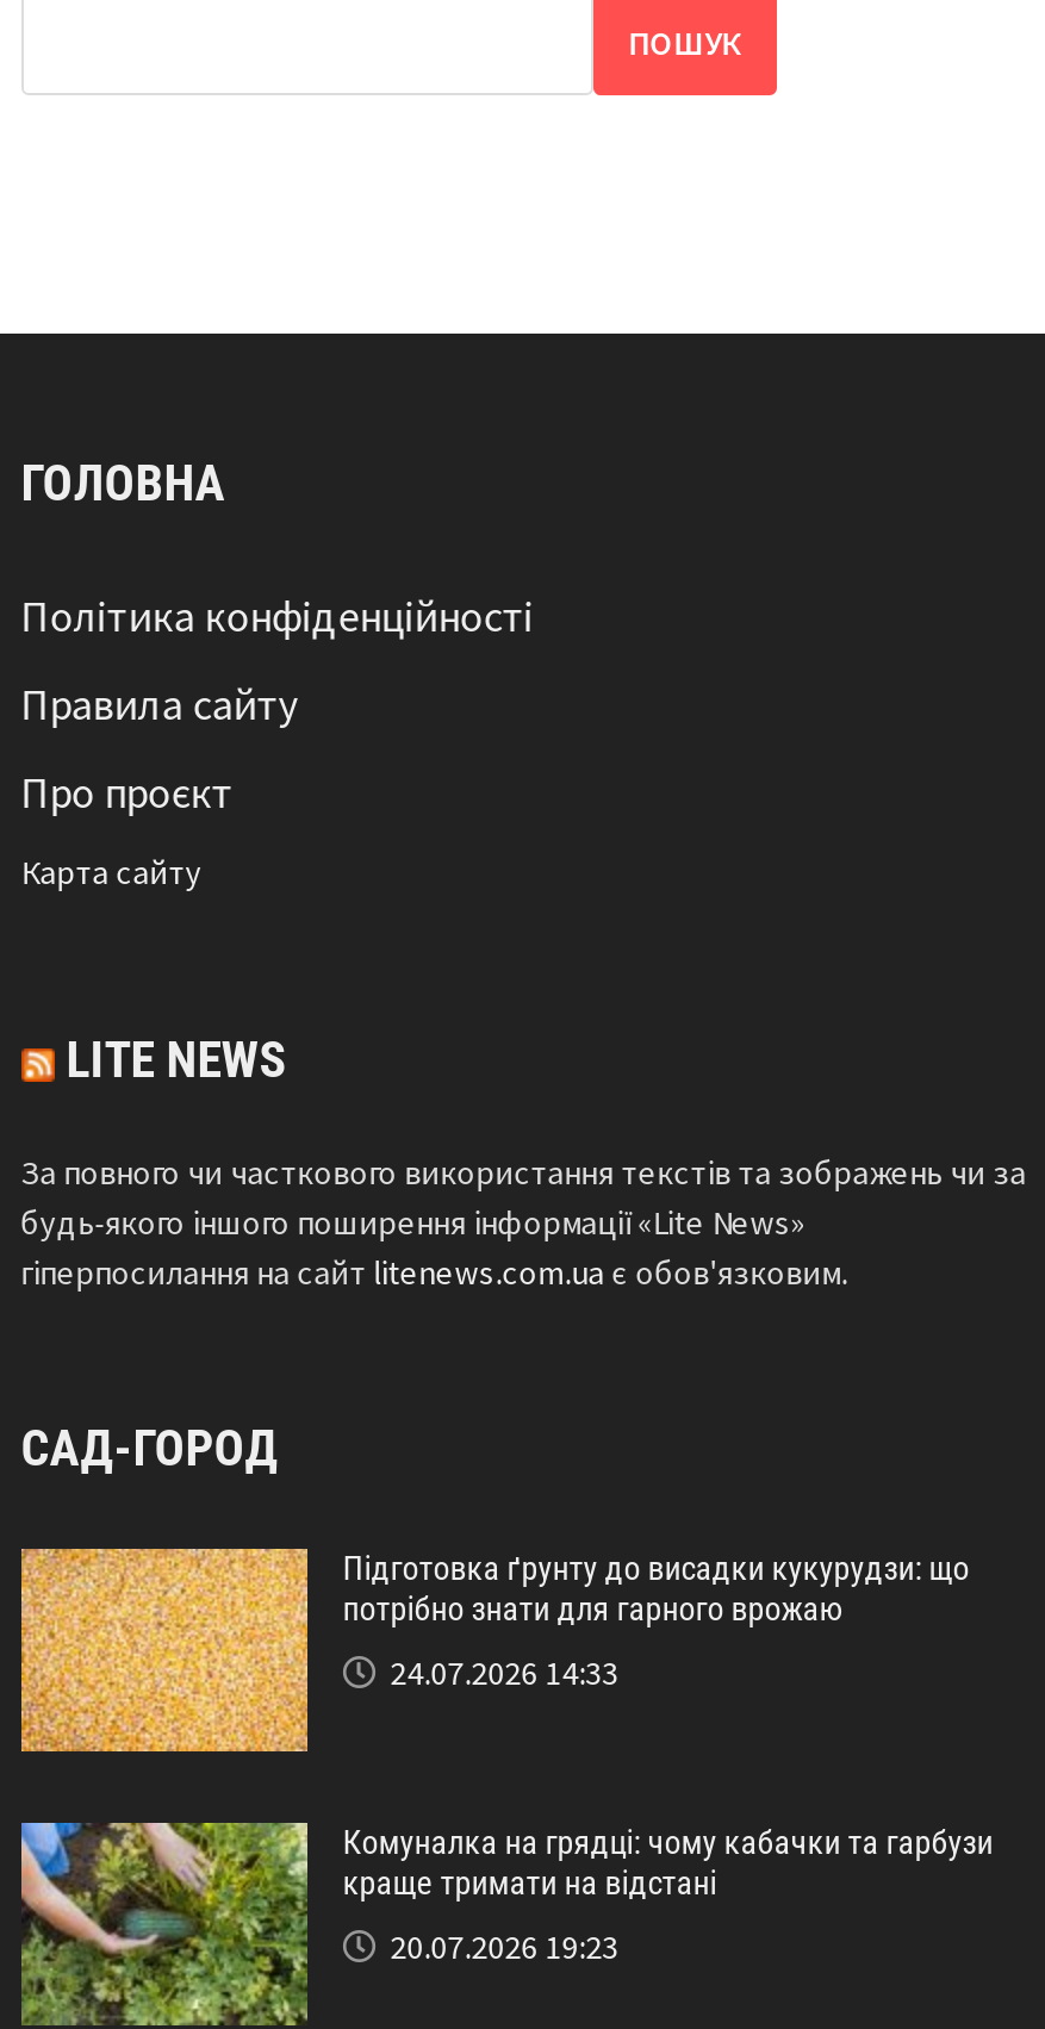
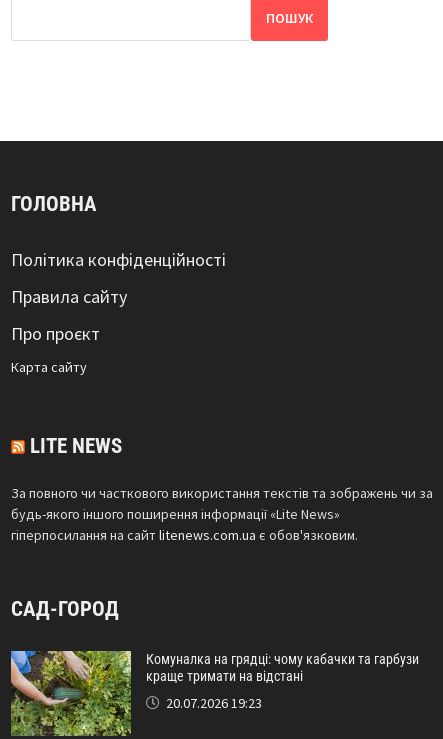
- [image]
- Підготовка ґрунту до висадки кукурудзи: що
- потрібно знати для гарного врожаю
- 24.07.2026 14:33
